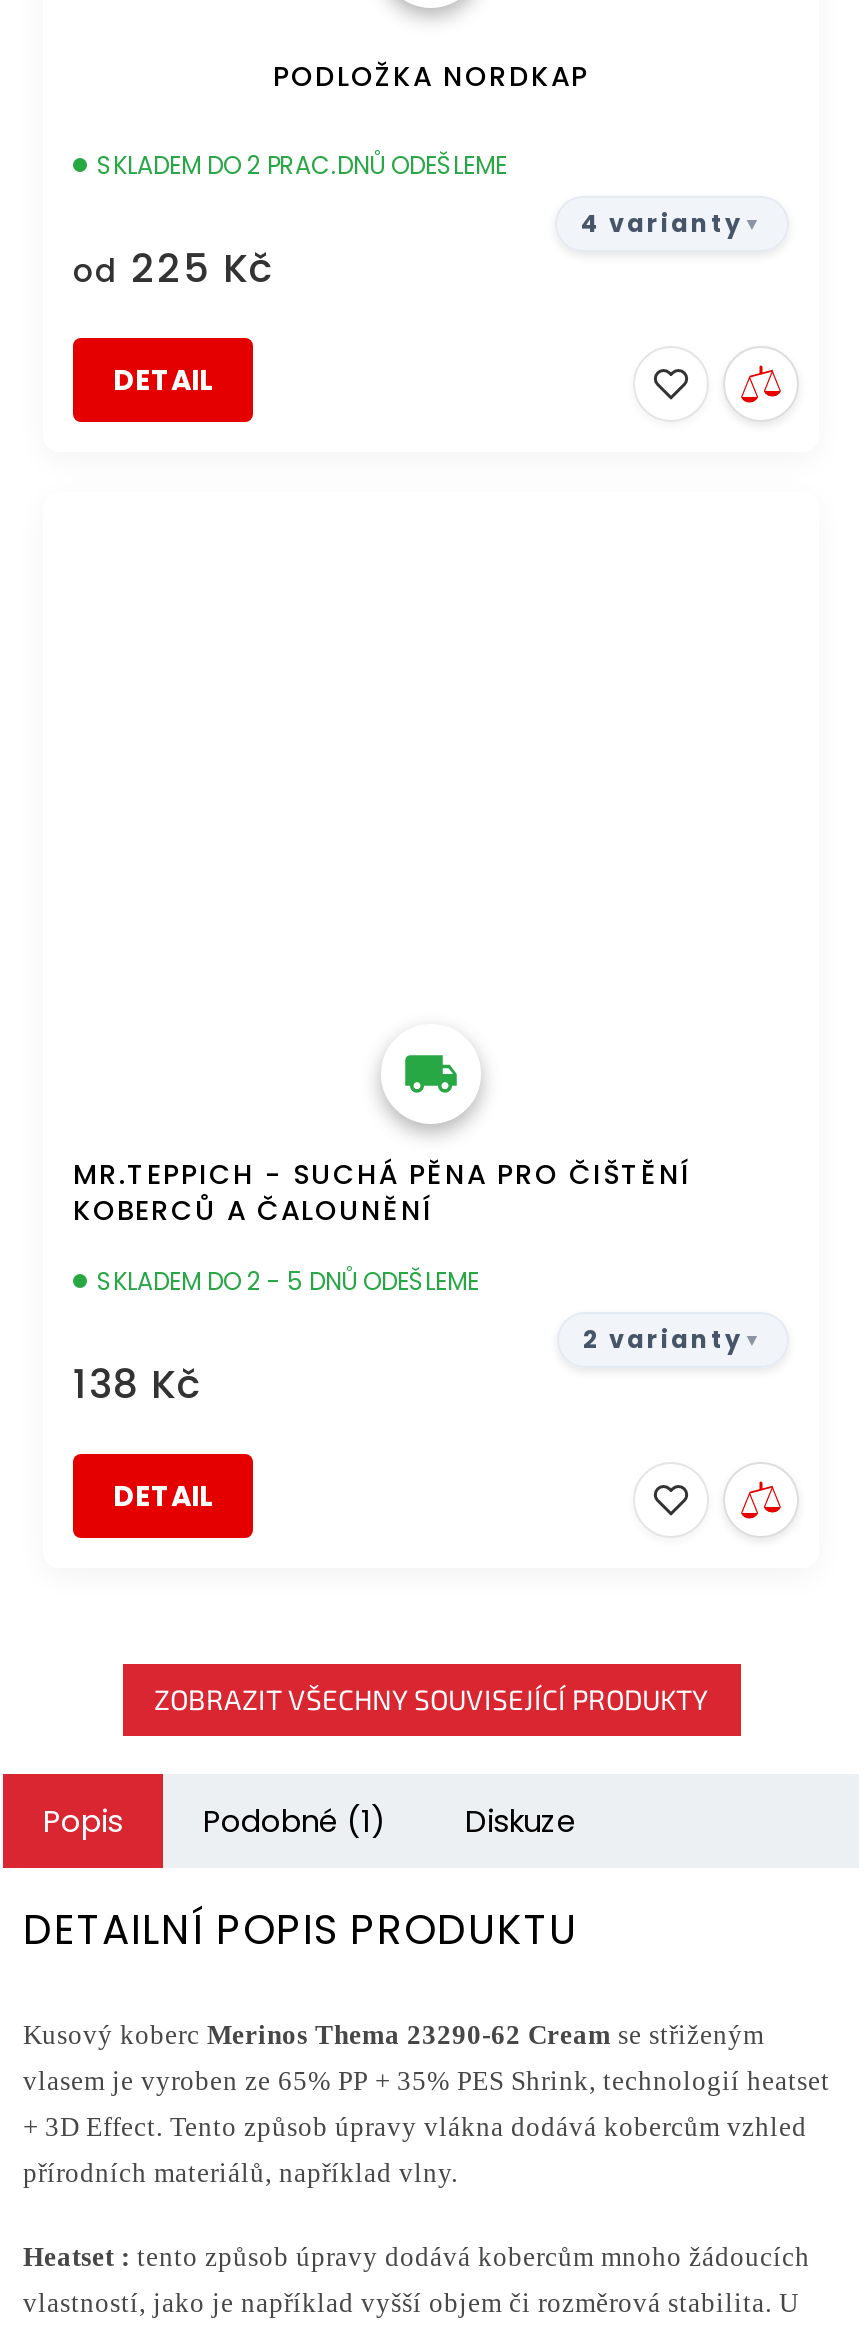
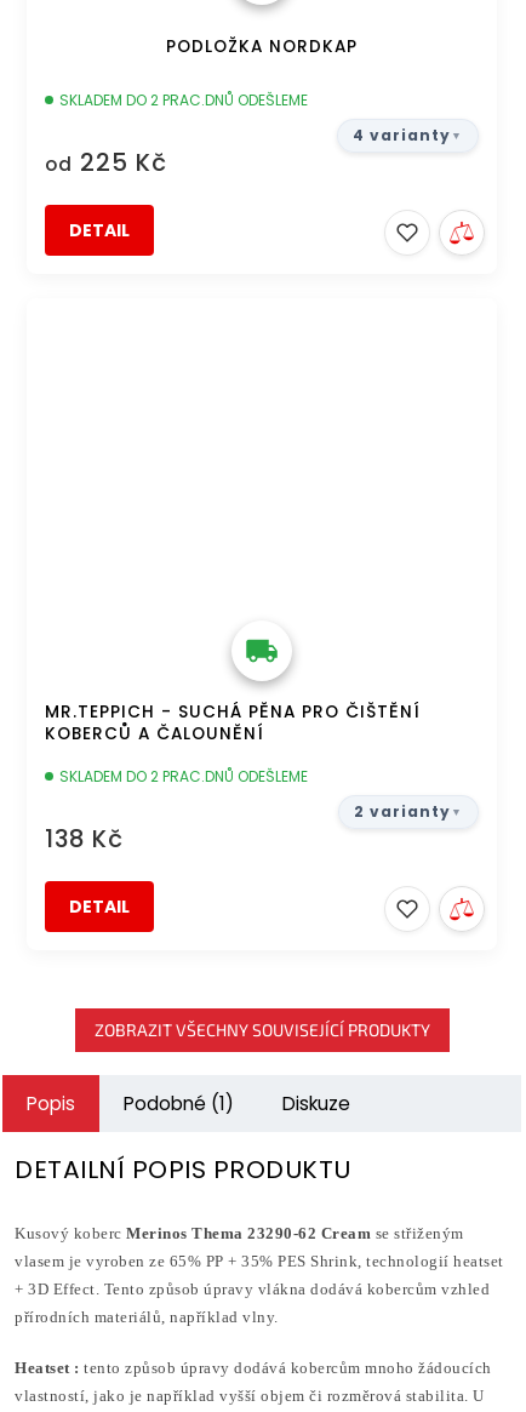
- SKLADEM DO 2 - 5 DNŮ ODEŠLEME
+ SKLADEM DO 2 PRAC.DNŮ ODEŠLEME
